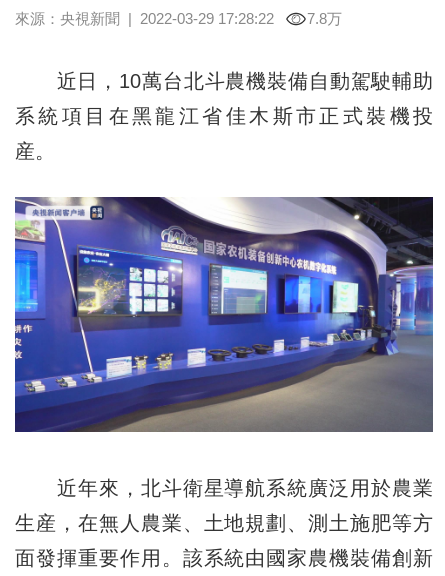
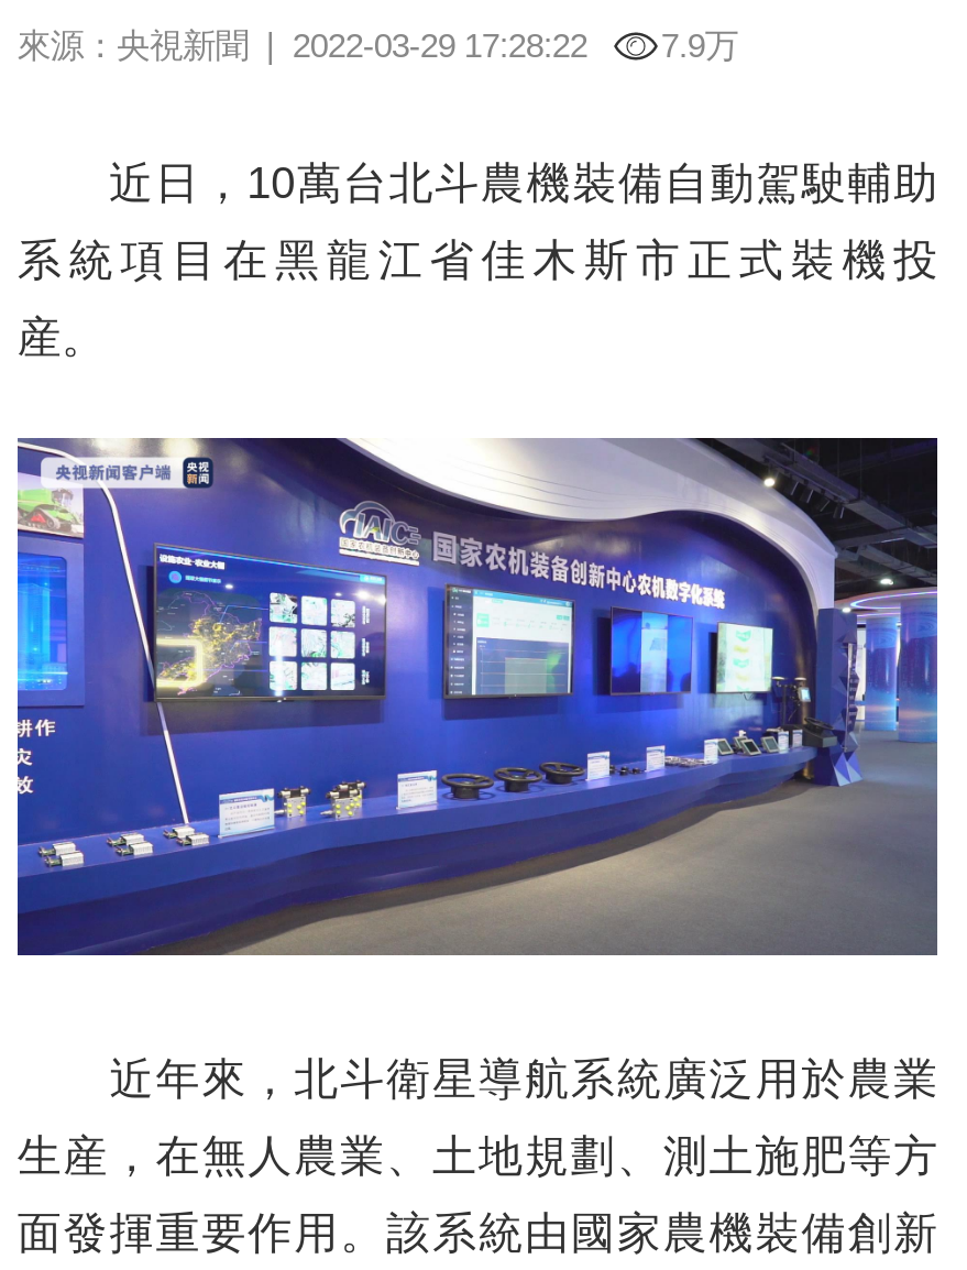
- 7.8万
+ 7.9万
